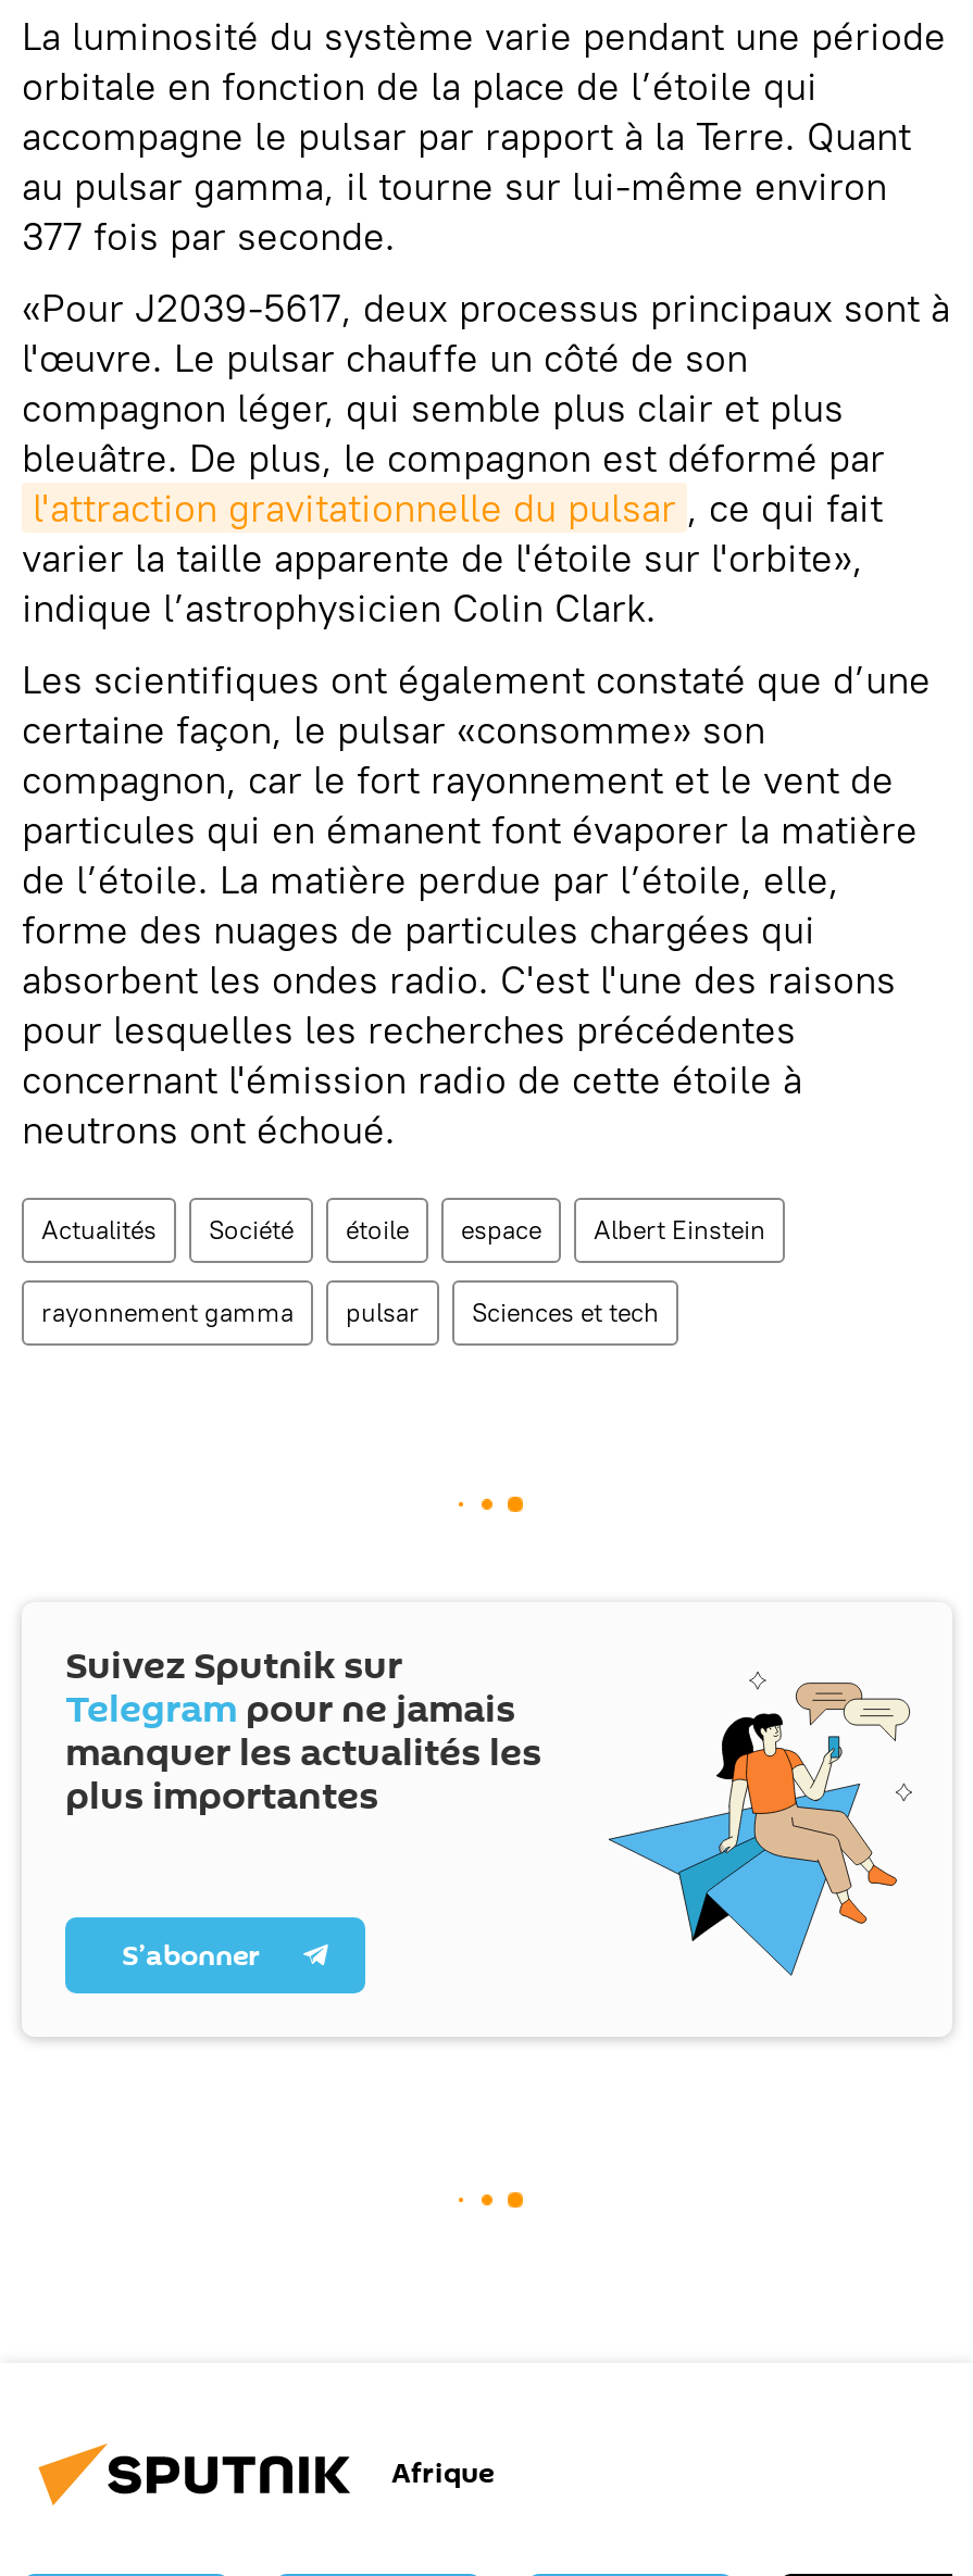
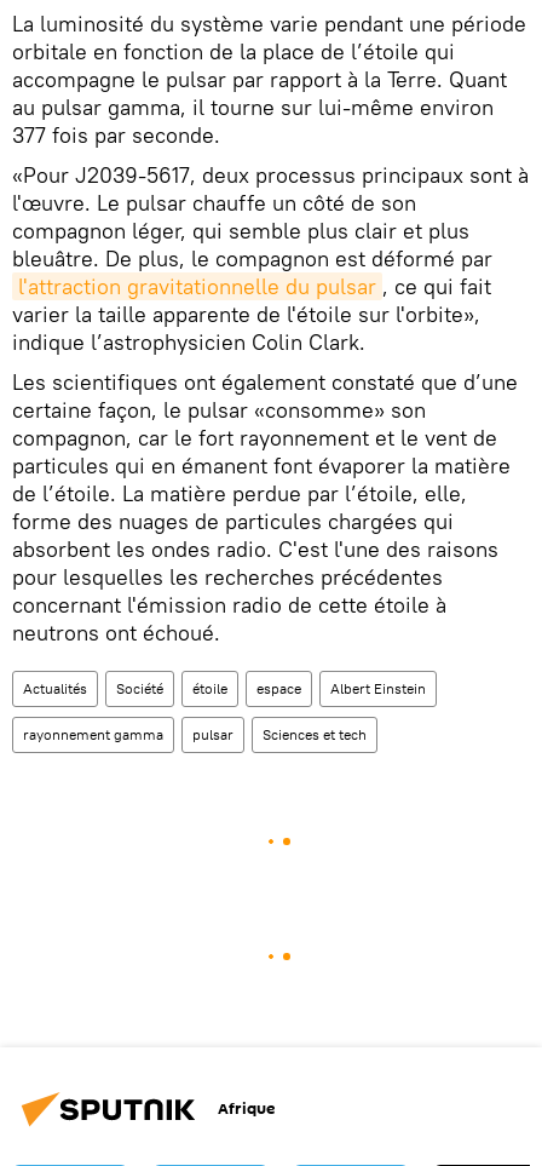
- [image]
- Suivez Sputnik sur
- Telegram pour ne jamais
- manquer les actualités les
- plus importantes
- S’abonner
